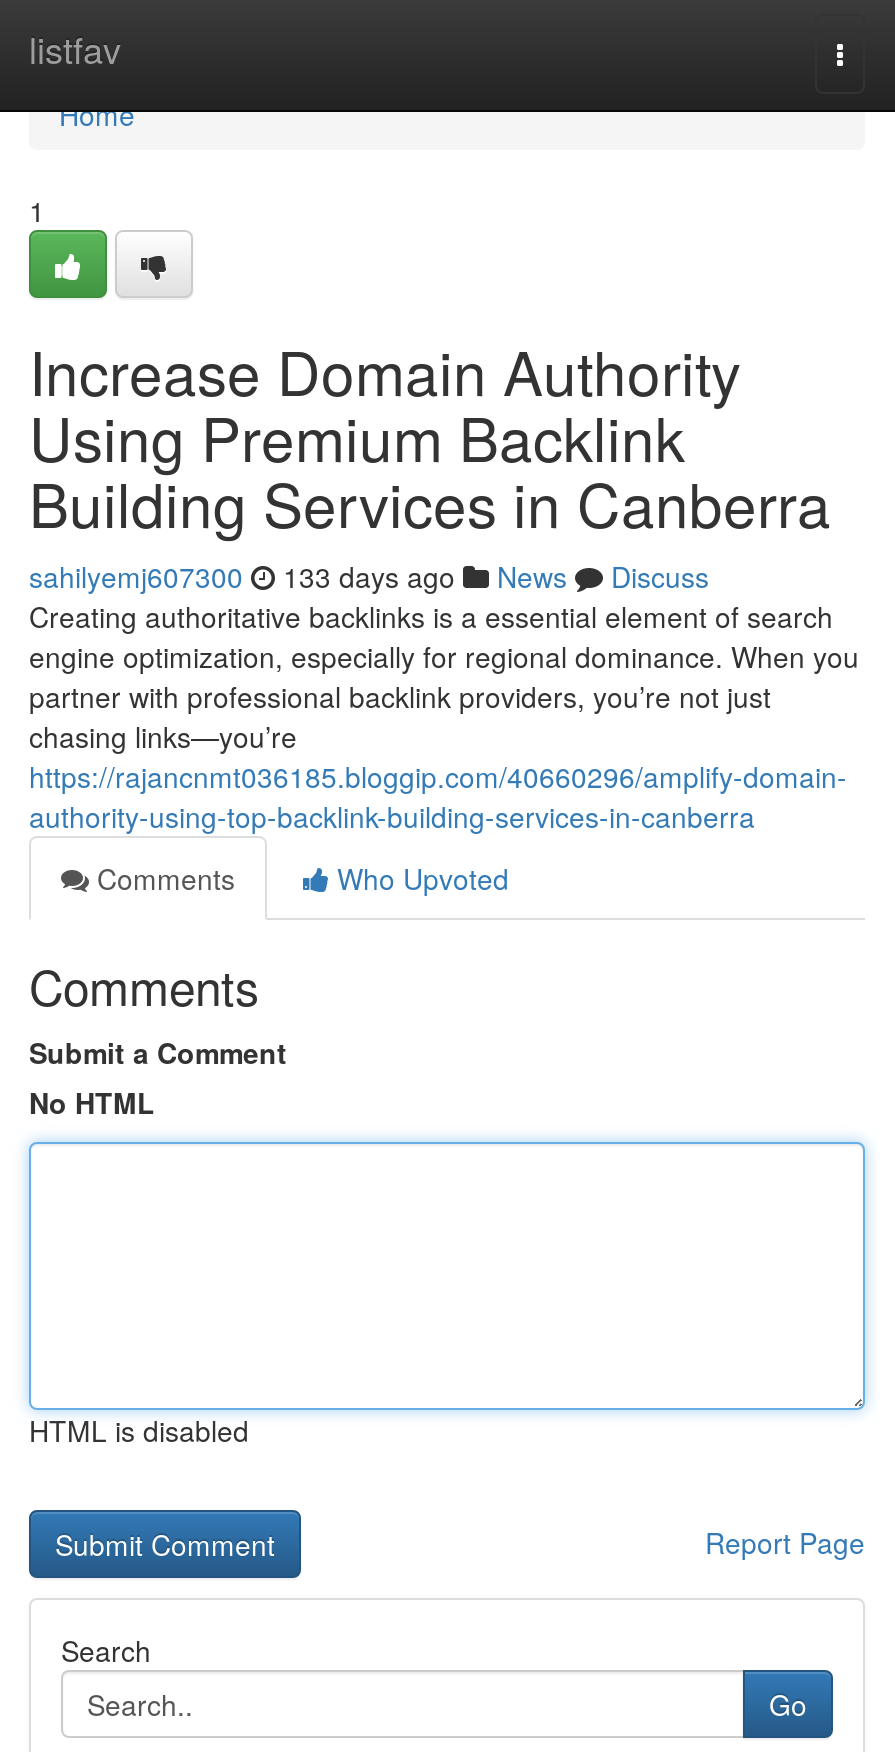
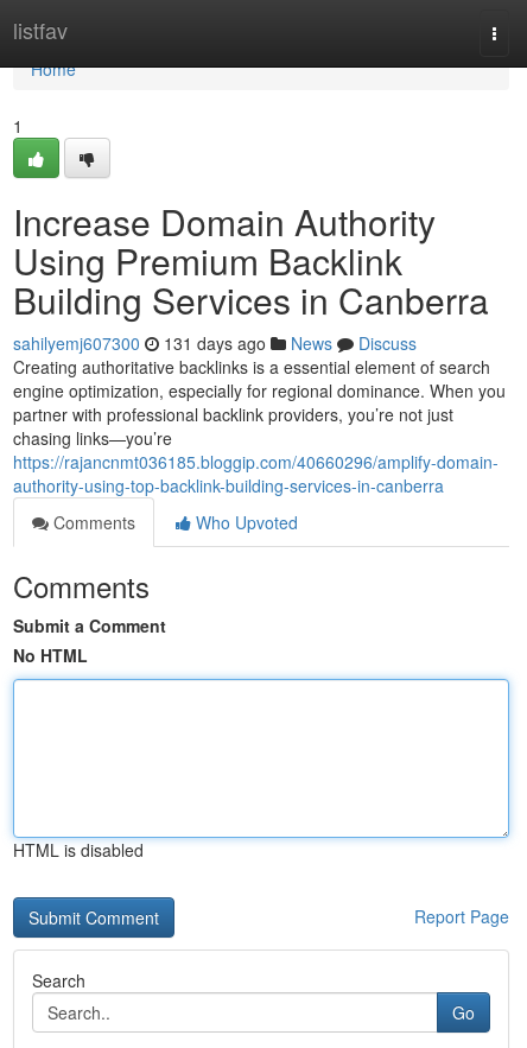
- sahilyemj607300 133 days ago News Discuss
+ sahilyemj607300 131 days ago News Discuss
